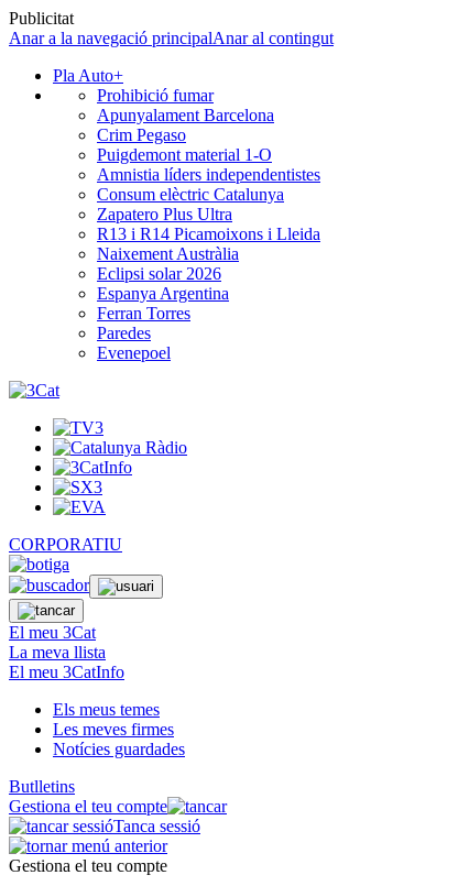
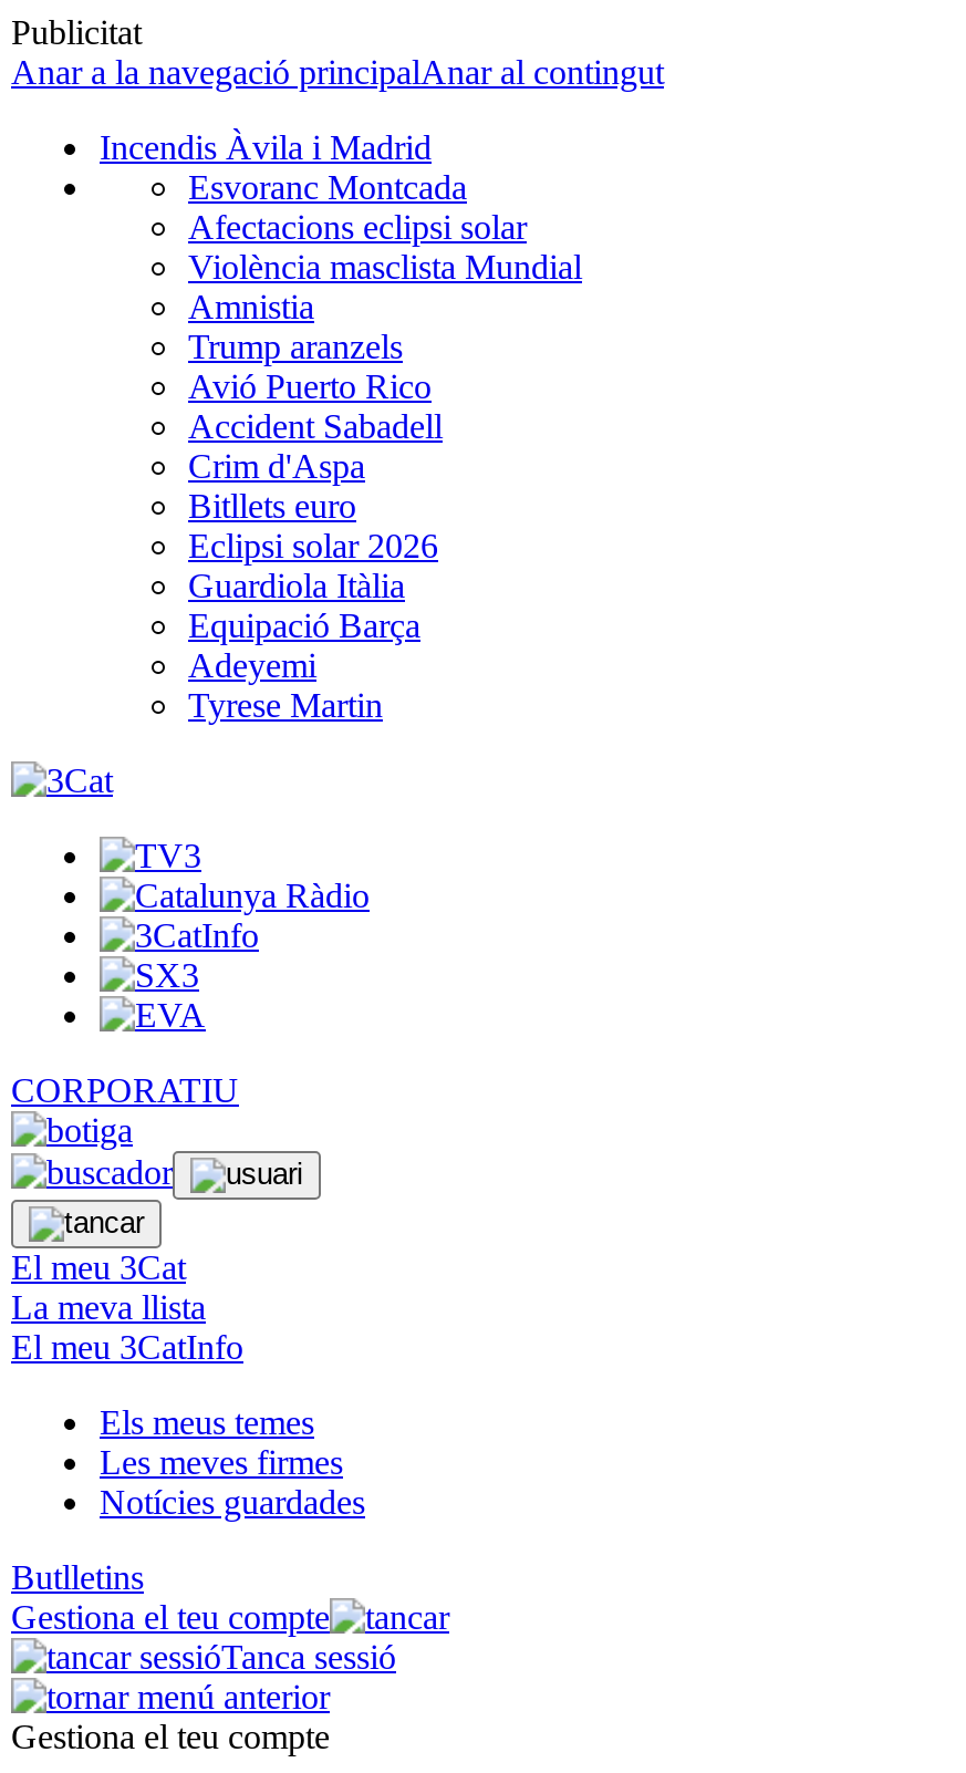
- Pla Auto+
- Prohibició fumar
- Apunyalament Barcelona
- Crim Pegaso
- Puigdemont material 1-O
- Amnistia líders independentistes
- Consum elèctric Catalunya
- Zapatero Plus Ultra
- R13 i R14 Picamoixons i Lleida
- Naixement Austràlia
+ Incendis Àvila i Madrid
+ Esvoranc Montcada
+ Afectacions eclipsi solar
+ Violència masclista Mundial
+ Amnistia
+ Trump aranzels
+ Avió Puerto Rico
+ Accident Sabadell
+ Crim d'Aspa
+ Bitllets euro

- Espanya Argentina
- Ferran Torres
- Paredes
- Evenepoel
+ Guardiola Itàlia
+ Equipació Barça
+ Adeyemi
+ Tyrese Martin
